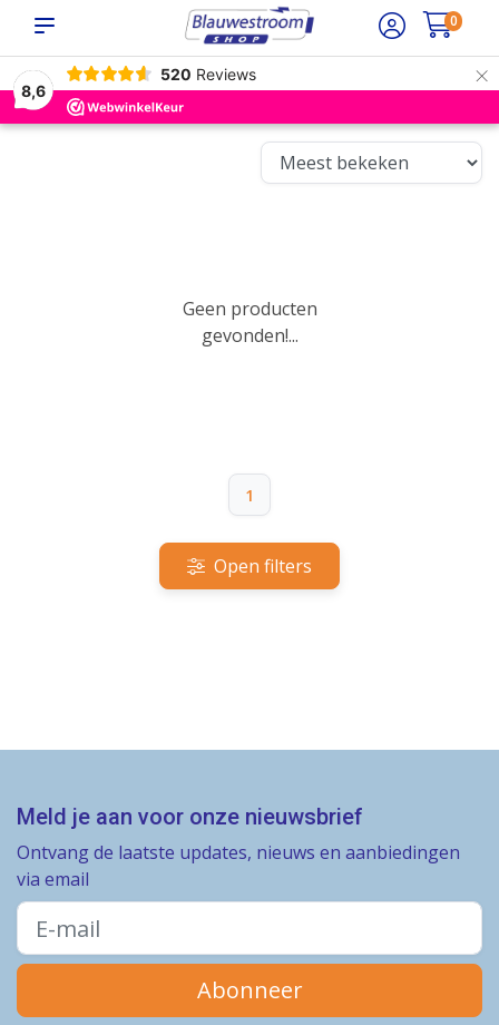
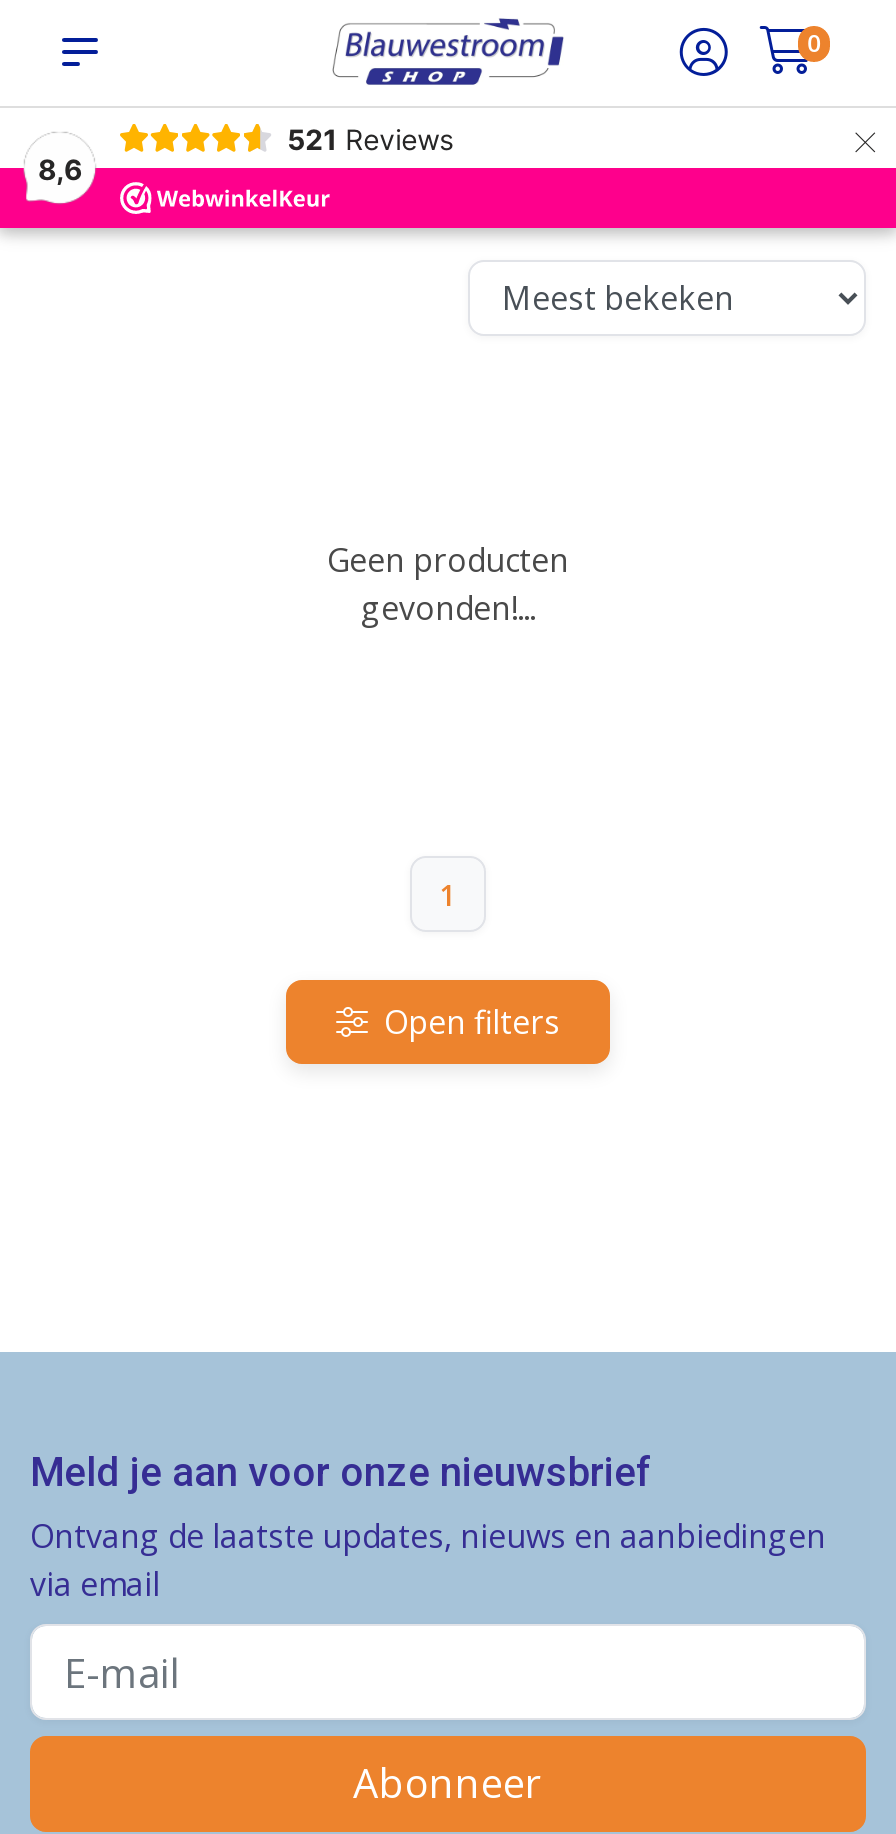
- 520 Reviews
+ 521 Reviews
